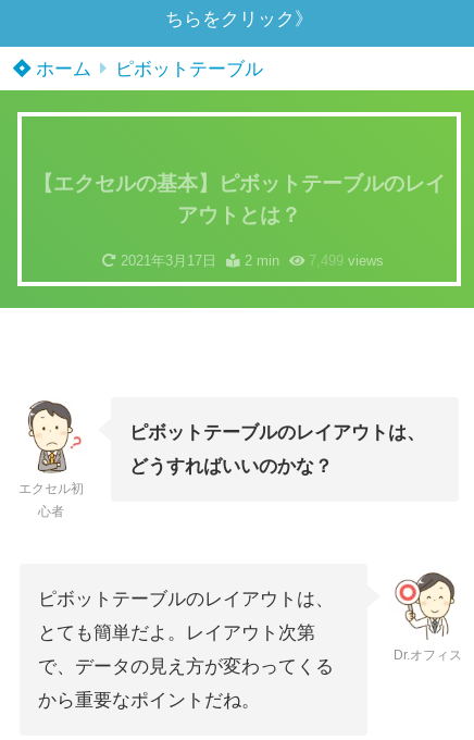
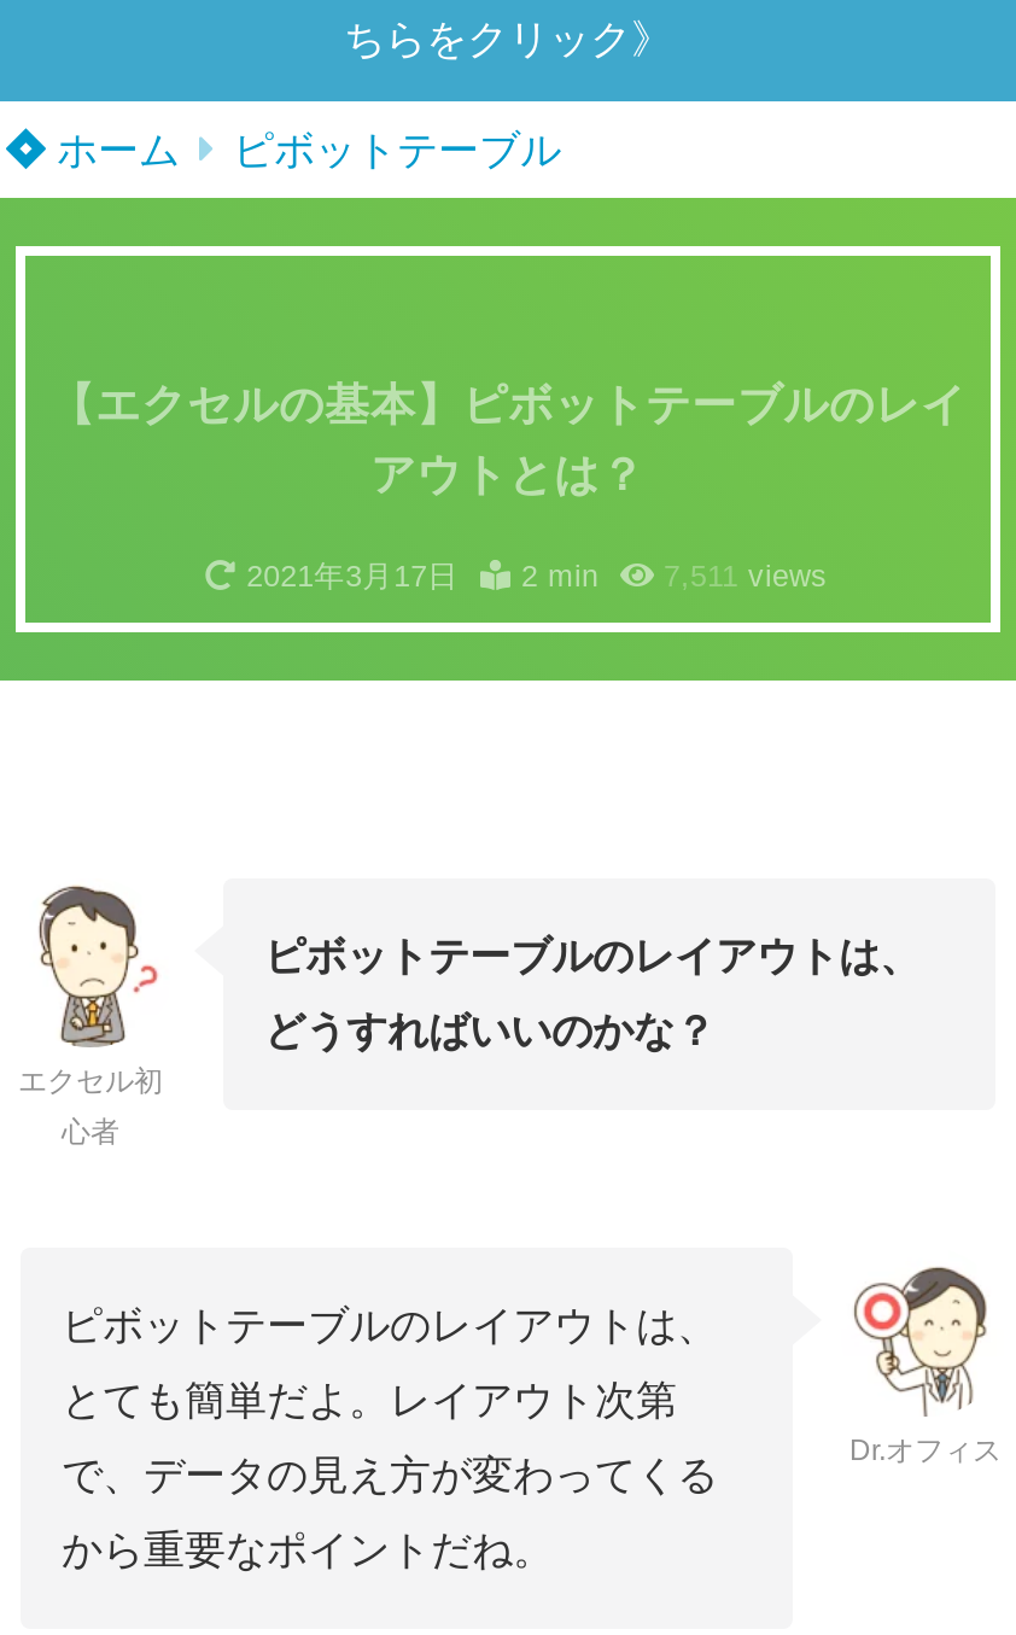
- 2021年3月17日 2 min 7,499 views
+ 2021年3月17日 2 min 7,511 views
